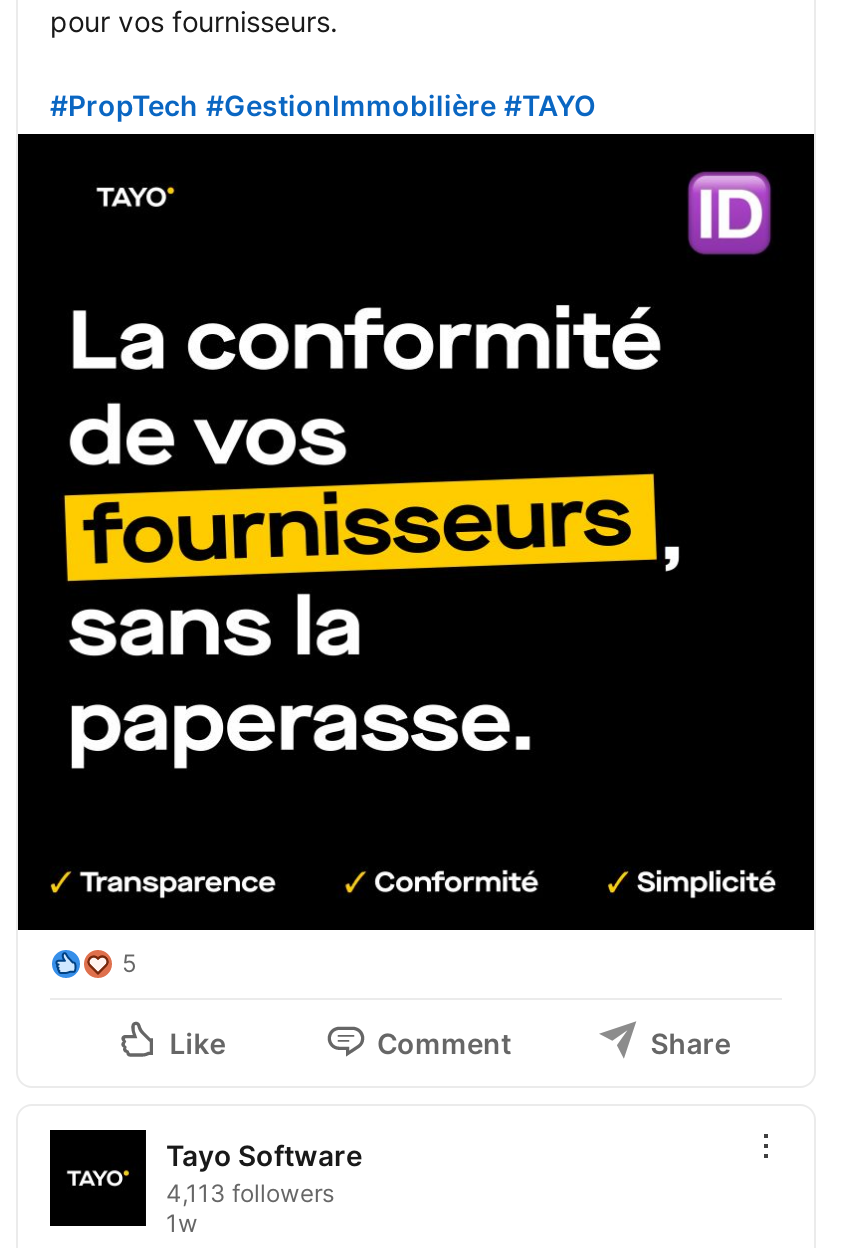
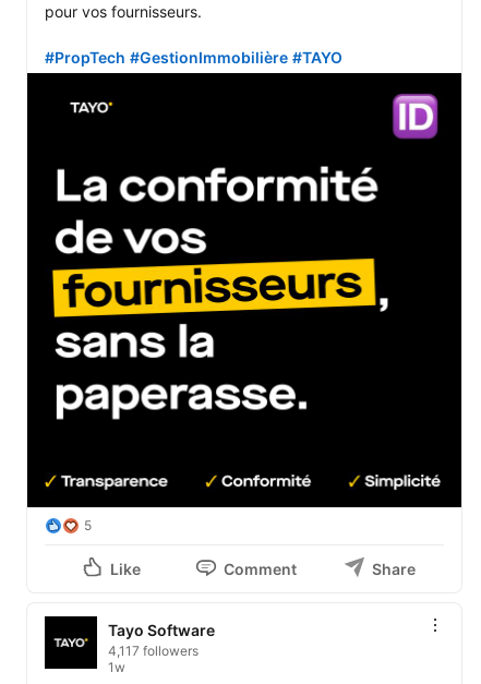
- 4,113 followers
+ 4,117 followers
